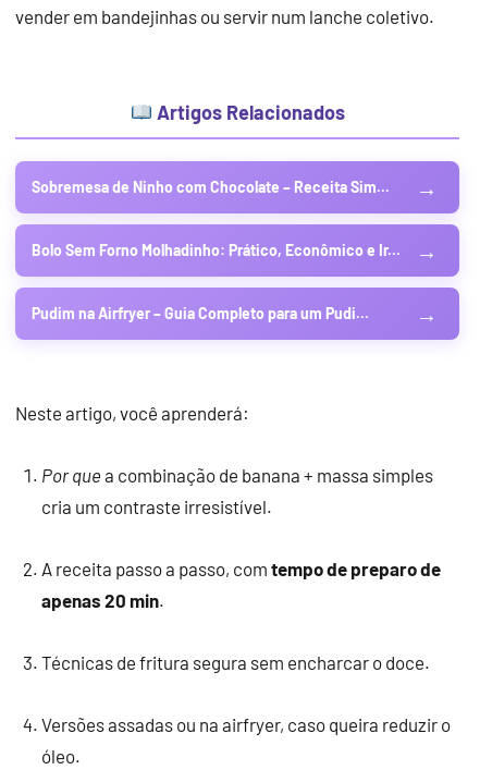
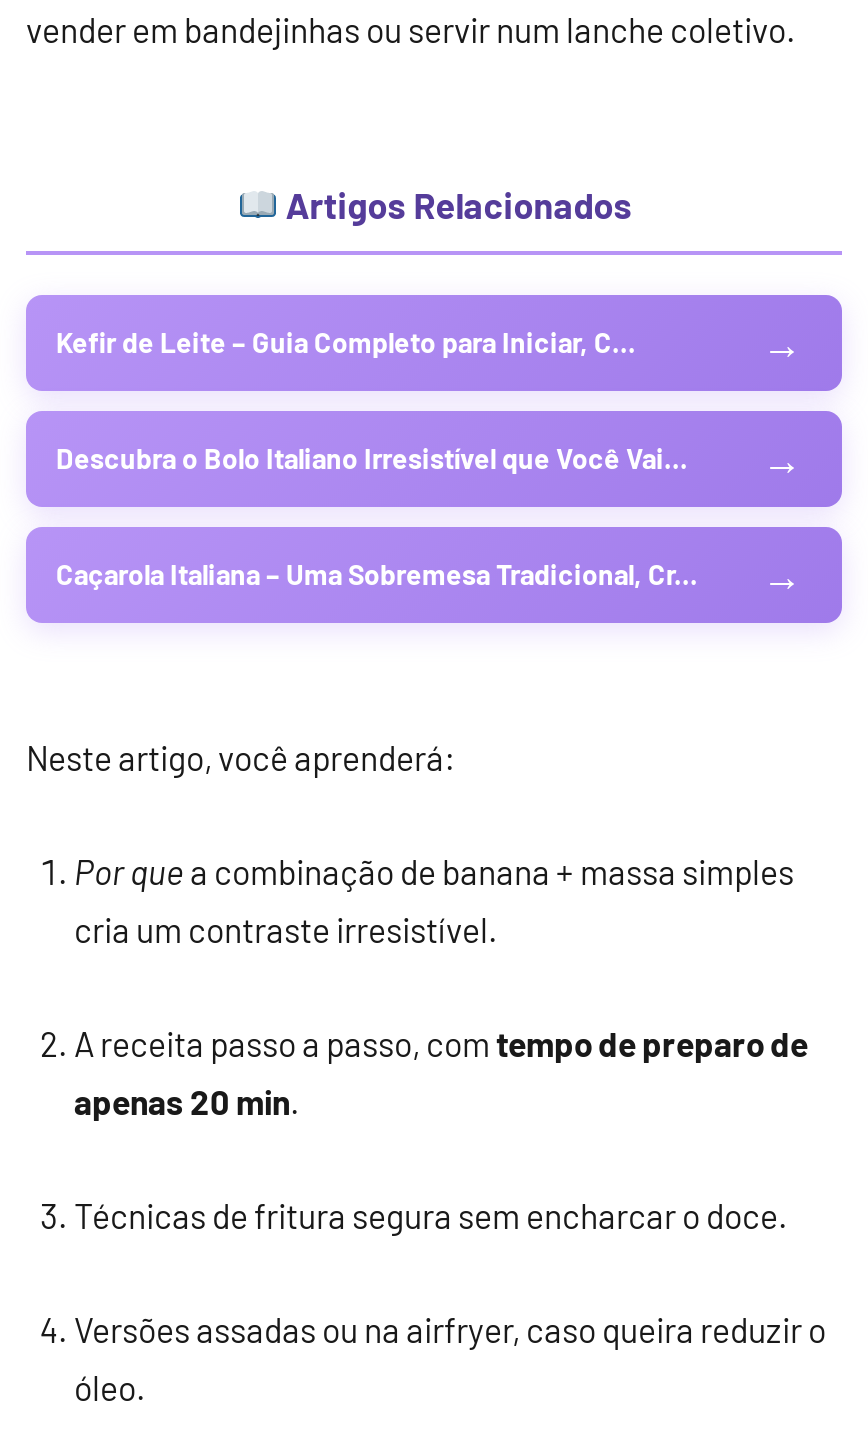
- Sobremesa de Ninho com Chocolate – Receita Sim...
+ Kefir de Leite – Guia Completo para Iniciar, C...

- Bolo Sem Forno Molhadinho: Prático, Econômico e Ir...
+ Descubra o Bolo Italiano Irresistível que Você Vai...

- Pudim na Airfryer – Guia Completo para um Pudi...
+ Caçarola Italiana – Uma Sobremesa Tradicional, Cr...
